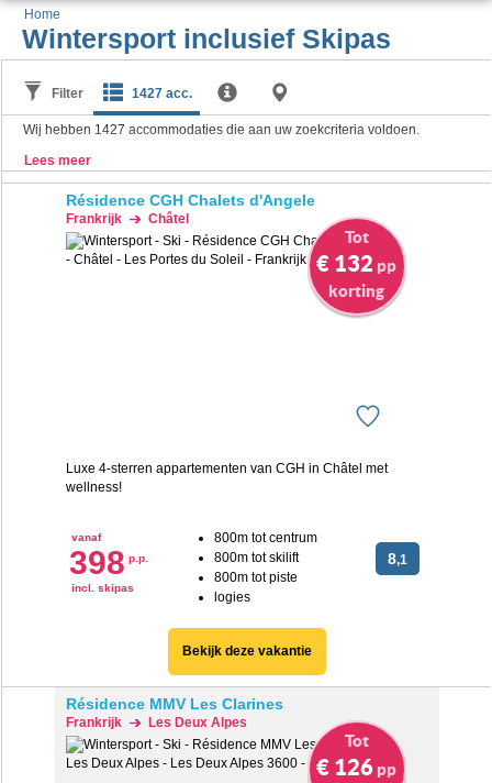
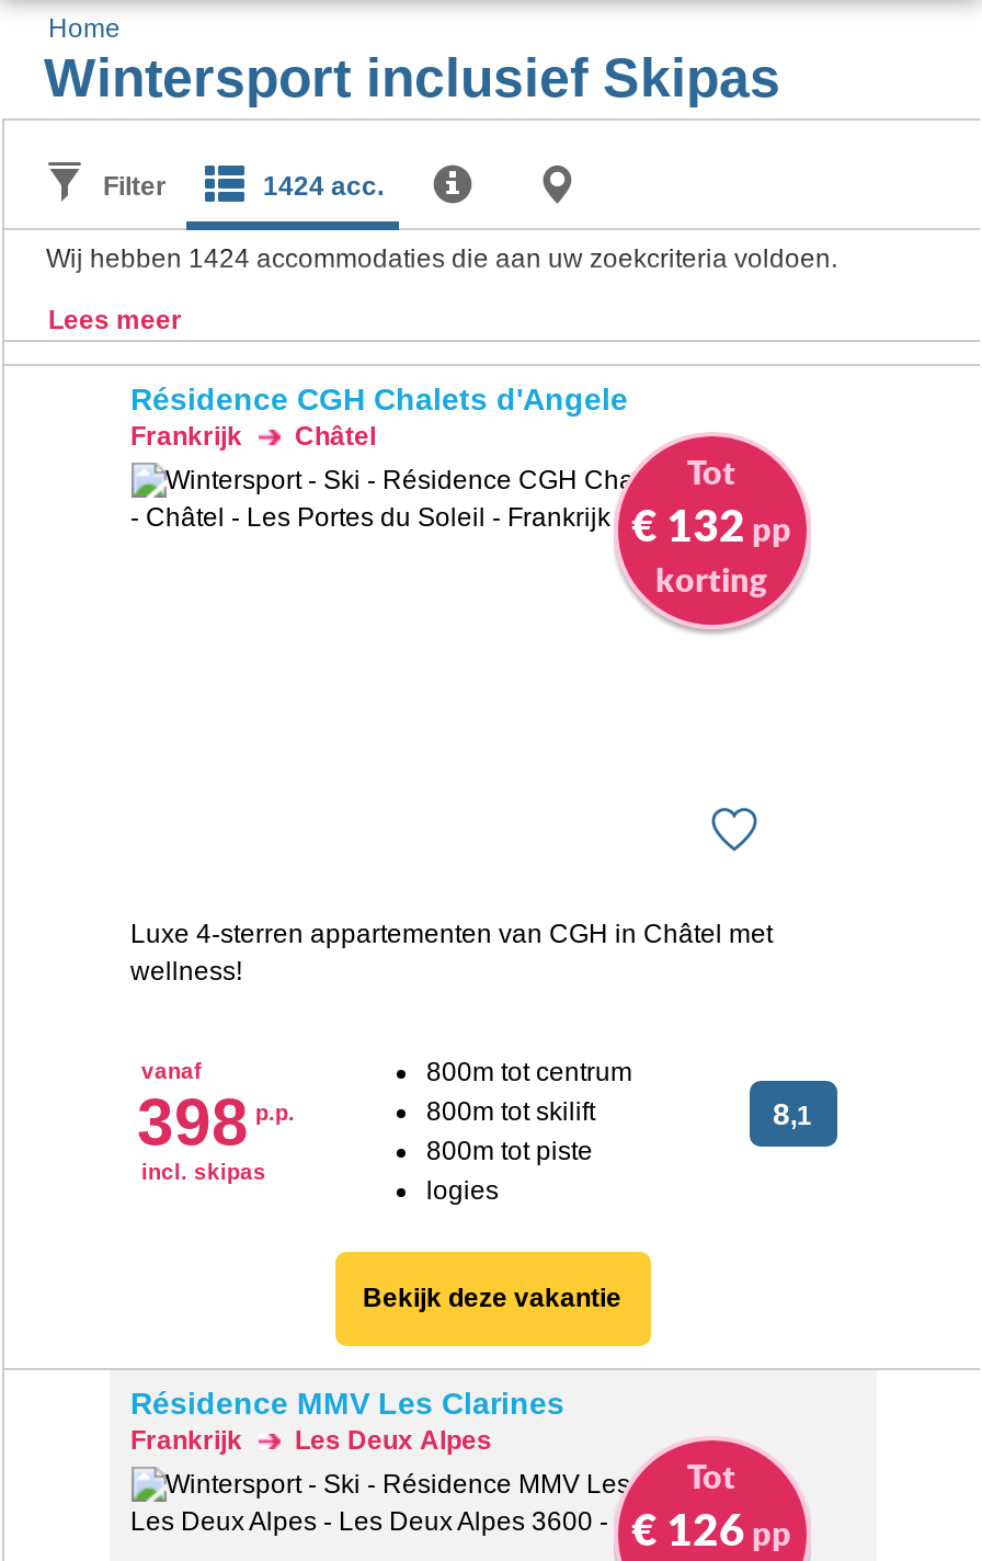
- 1427 acc.
+ 1424 acc.

- Wij hebben 1427 accommodaties die aan uw zoekcriteria voldoen.
+ Wij hebben 1424 accommodaties die aan uw zoekcriteria voldoen.
